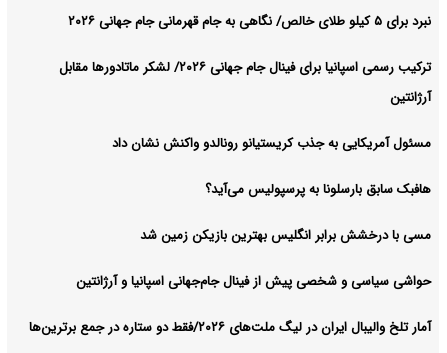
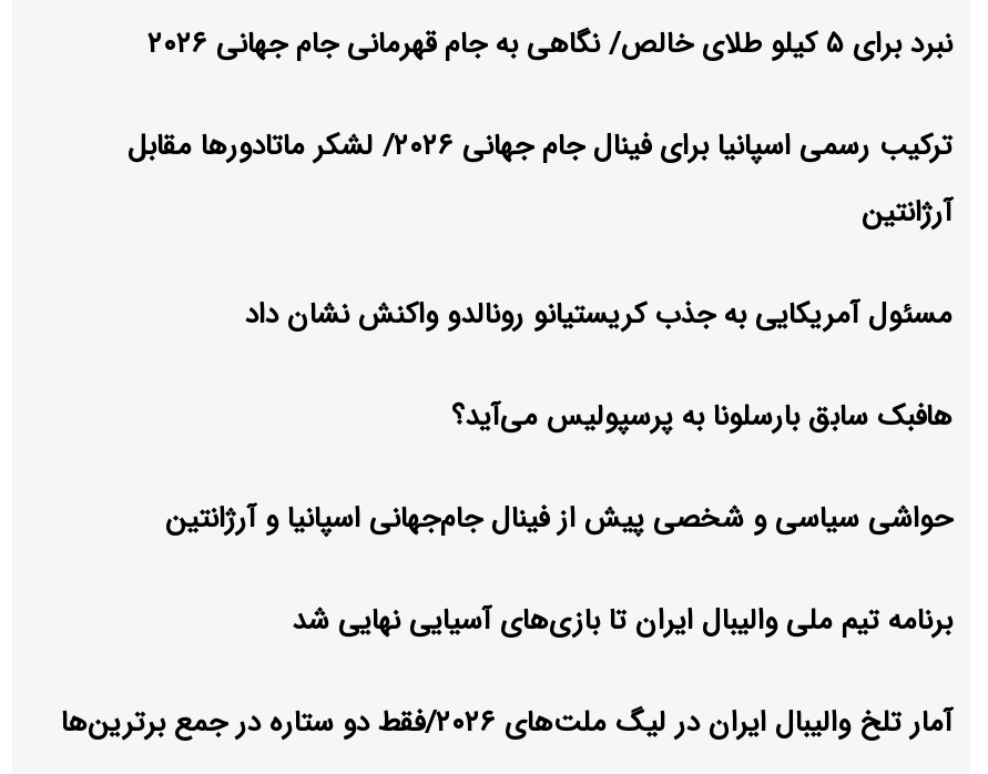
- مسی با درخشش برابر انگلیس بهترین بازیکن زمین شد

moved up: حواشی سیاسی و شخصی پیش از فینال جام‌جهانی اسپانیا و آرژانتین

+ برنامه تیم ملی والیبال ایران تا بازی‌های آسیایی نهایی شد
